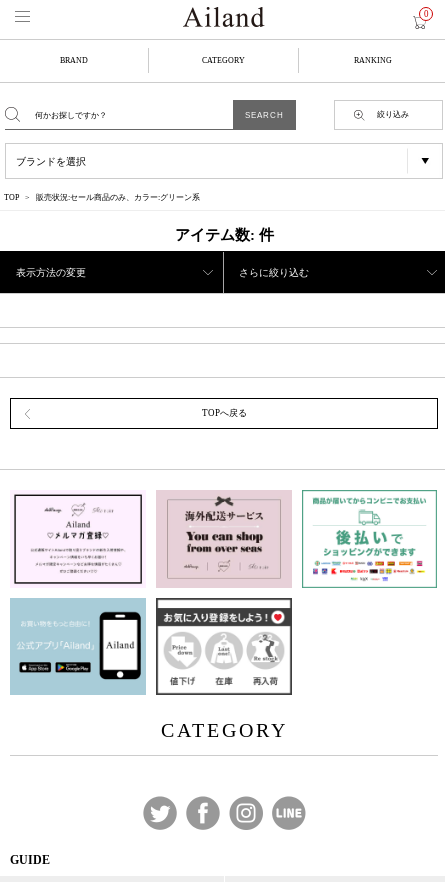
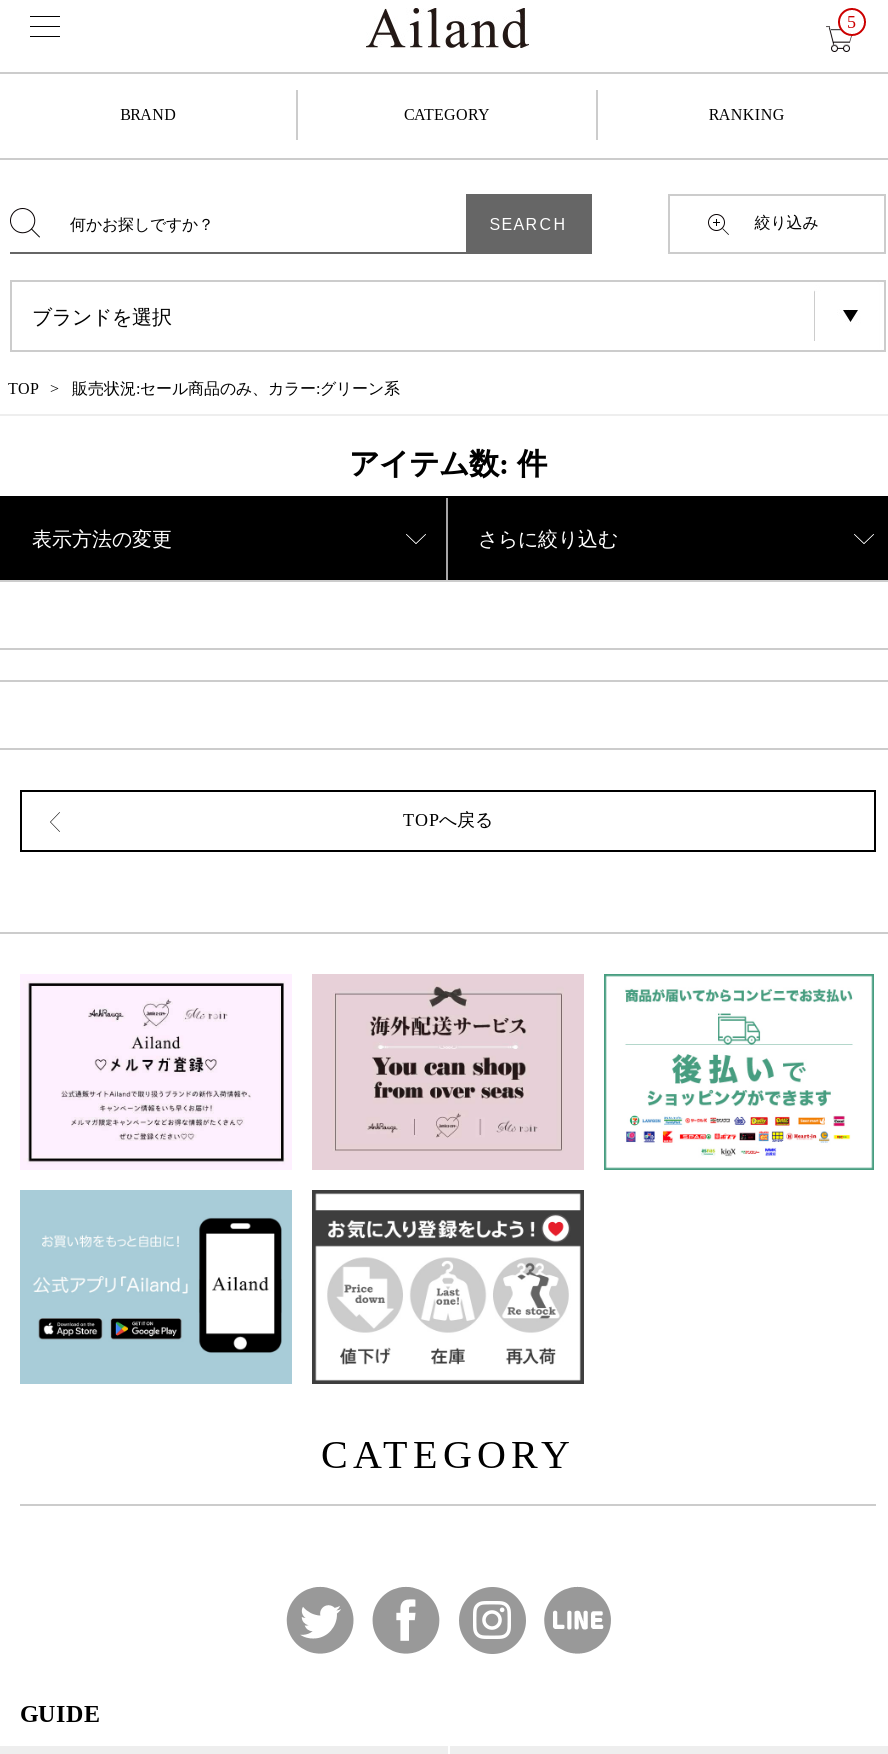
- 0
+ 5
